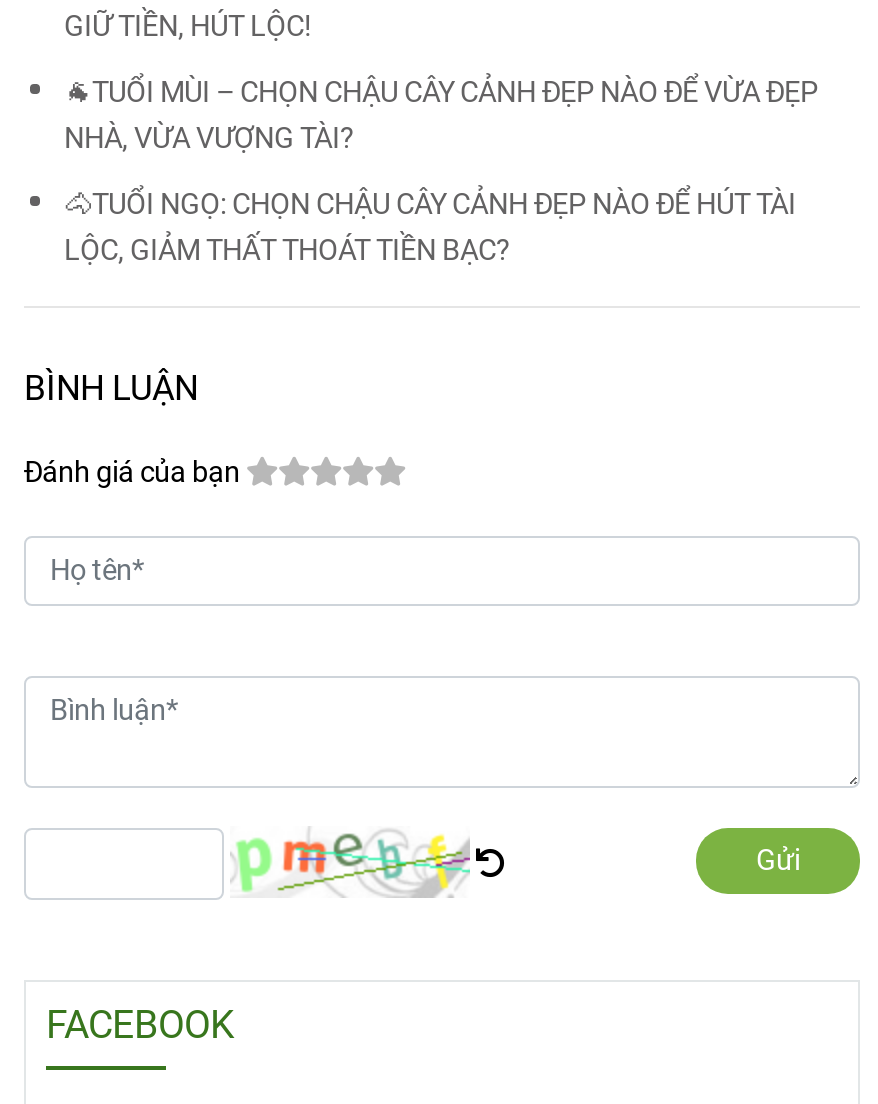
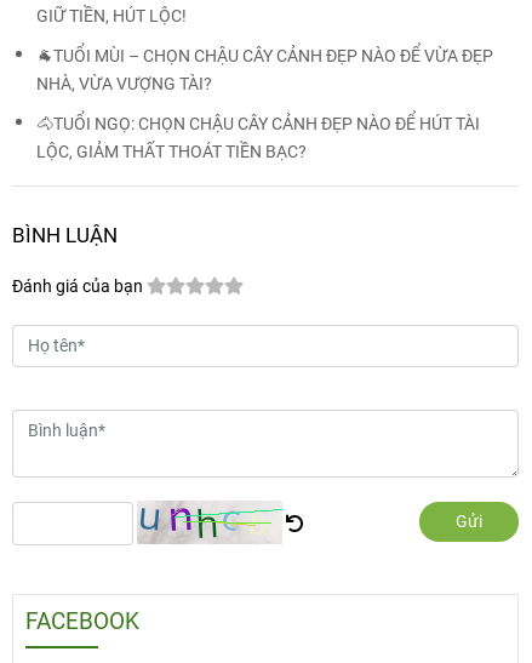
- [image]
+ [image]
